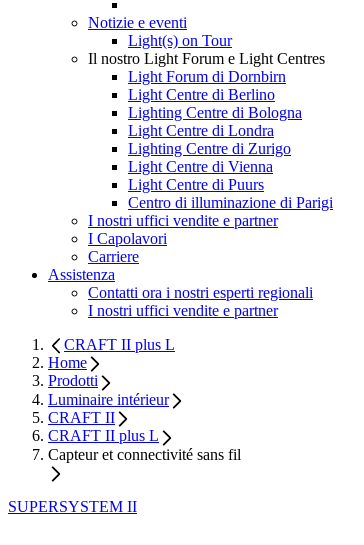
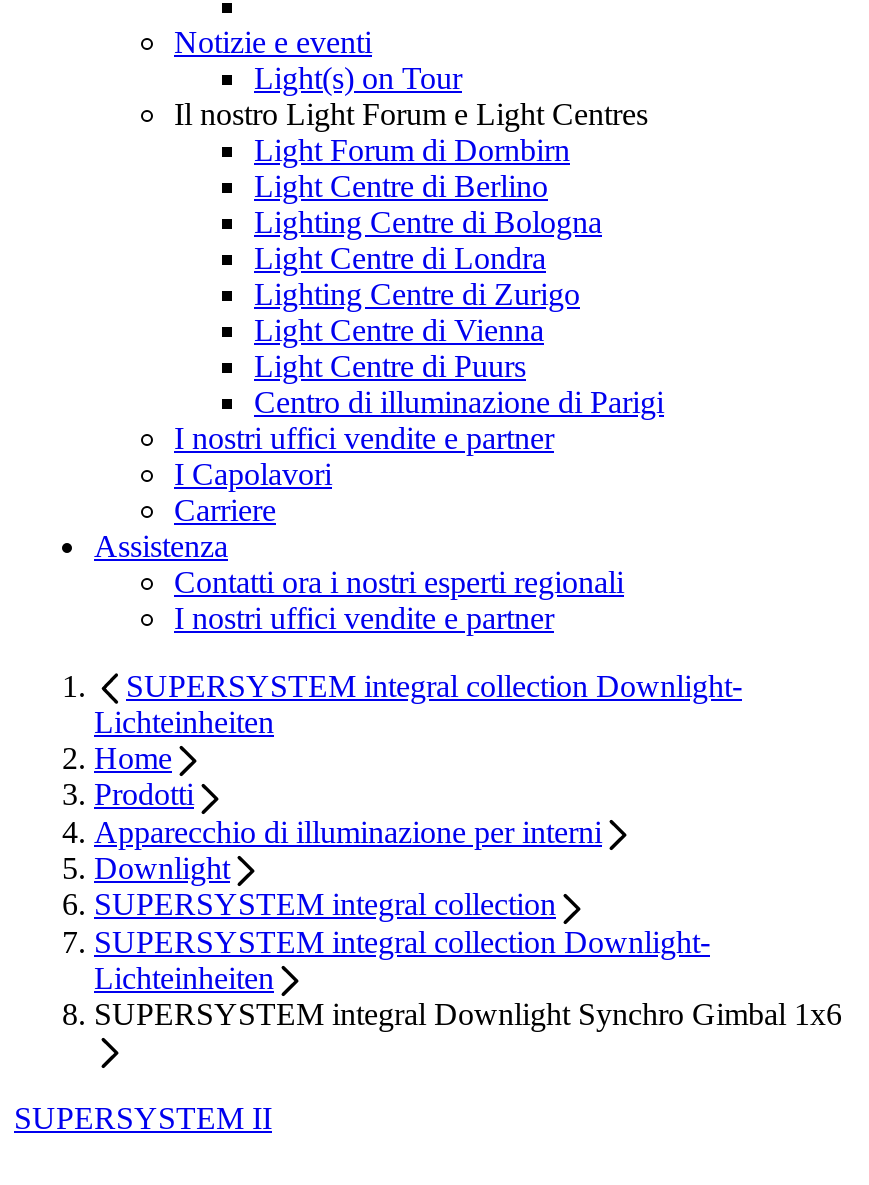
- CRAFT II plus L
+ SUPERSYSTEM integral collection Downlight-
+ Lichteinheiten

- Luminaire intérieur
- CRAFT II
- CRAFT II plus L
- Capteur et connectivité sans fil
+ Apparecchio di illuminazione per interni
+ Downlight
+ SUPERSYSTEM integral collection
+ SUPERSYSTEM integral collection Downlight-
+ Lichteinheiten
+ SUPERSYSTEM integral Downlight Synchro Gimbal 1x6
